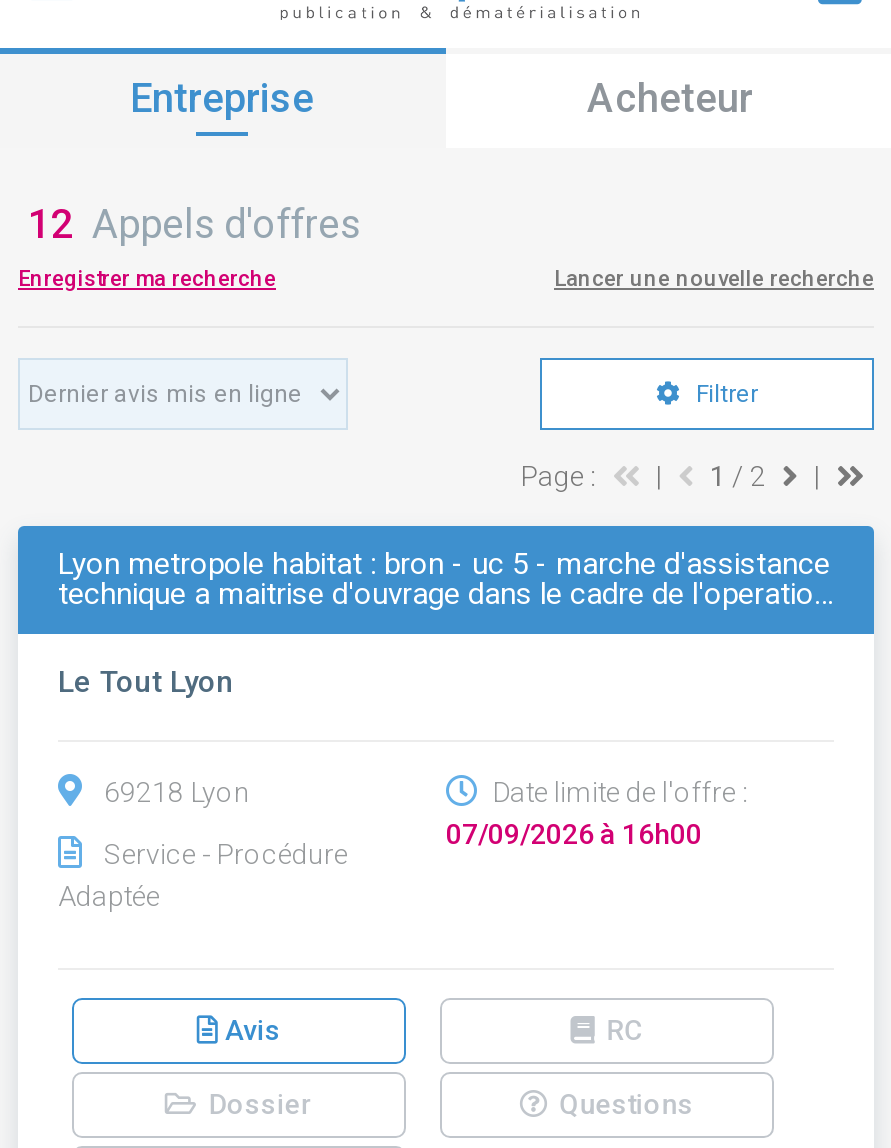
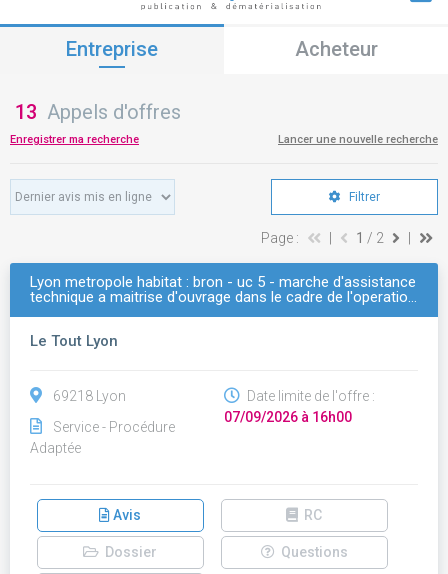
- 12 Appels d'offres
+ 13 Appels d'offres
